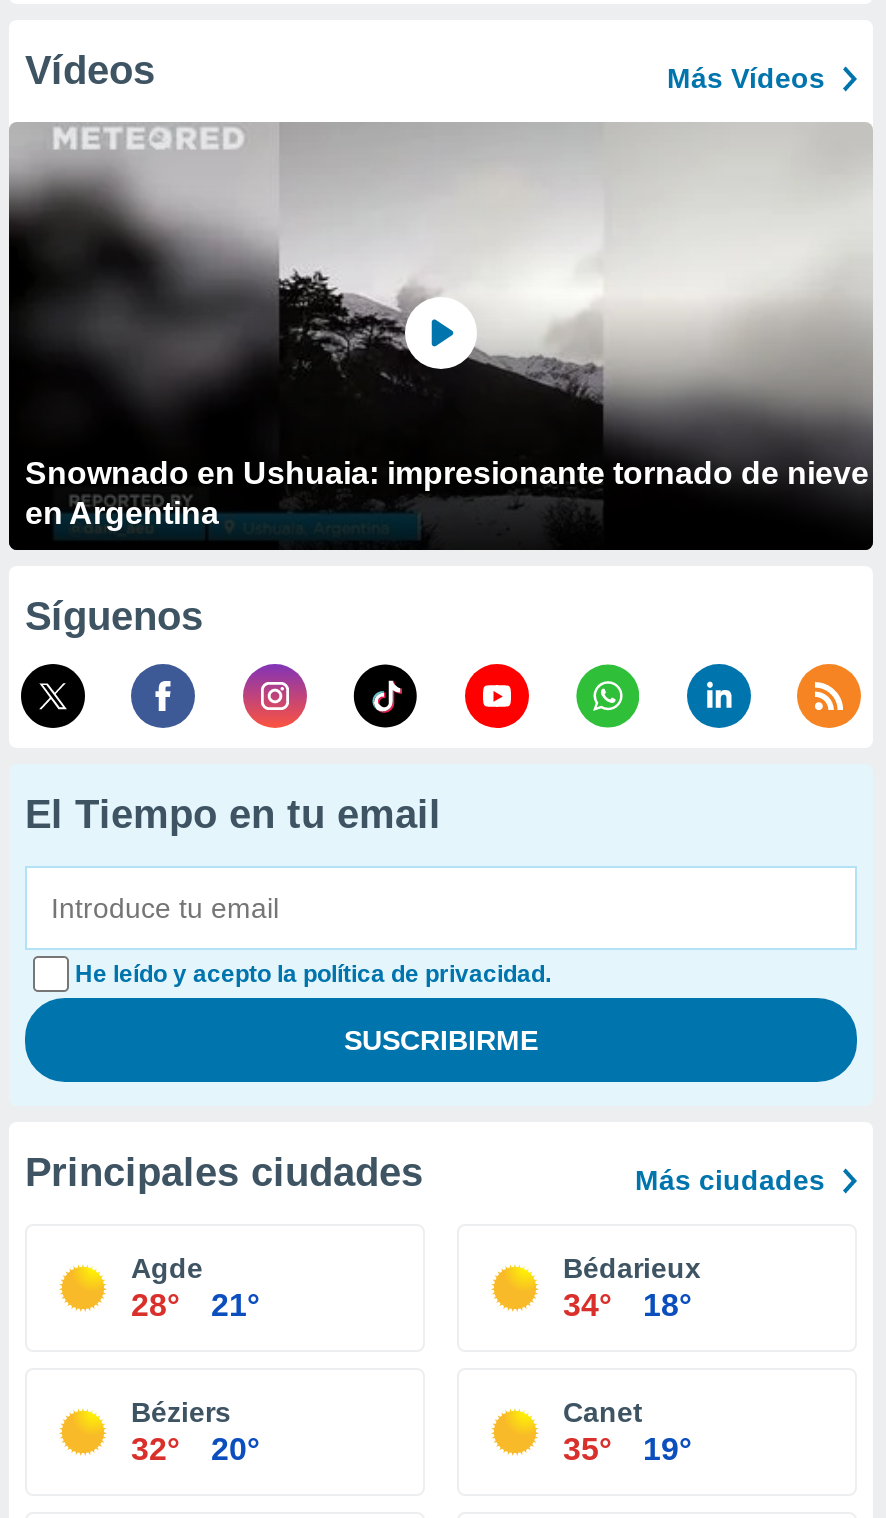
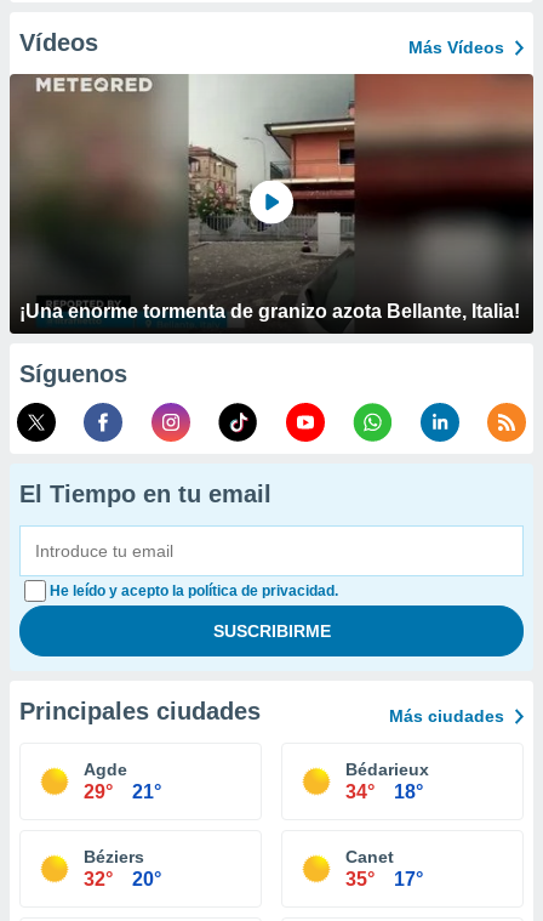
- [image]
- Snownado en Ushuaia: impresionante tornado de nieve
- en Argentina
+ [image]
+ ¡Una enorme tormenta de granizo azota Bellante, Italia!

- 28° 21°
+ 29° 21°

- 35° 19°
+ 35° 17°
